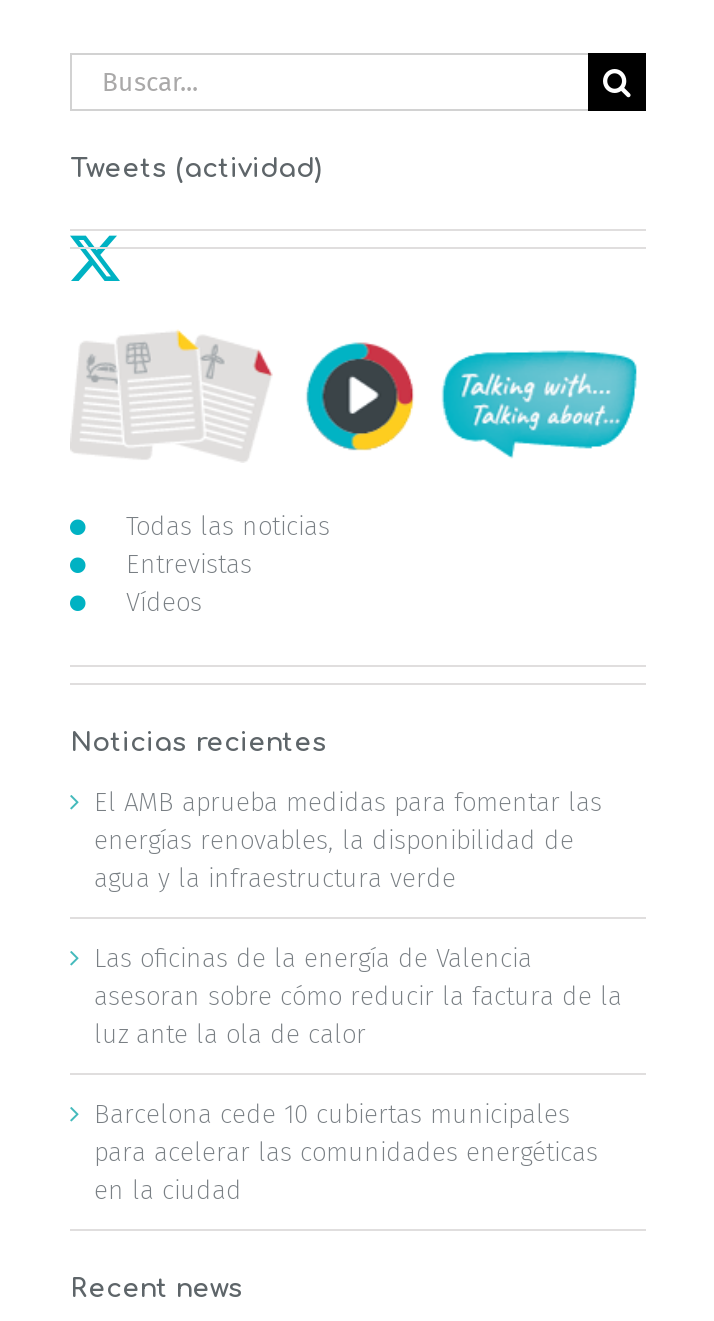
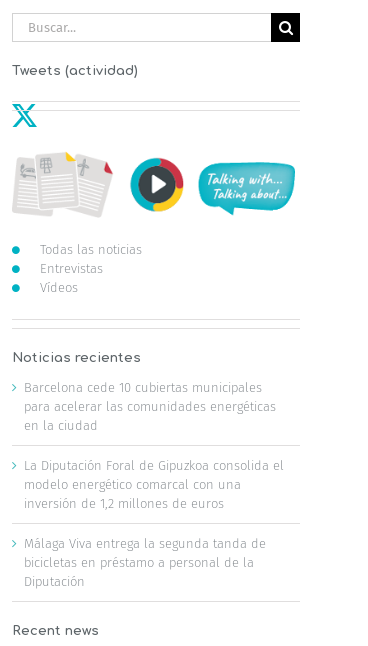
- El AMB aprueba medidas para fomentar las
- energías renovables, la disponibilidad de
- agua y la infraestructura verde
- Las oficinas de la energía de Valencia
- asesoran sobre cómo reducir la factura de la
- luz ante la ola de calor

moved up: Barcelona cede 10 cubiertas municipales | para acelerar las comunidades energéticas | en la ciudad

+ La Diputación Foral de Gipuzkoa consolida el
+ modelo energético comarcal con una
+ inversión de 1,2 millones de euros
+ Málaga Viva entrega la segunda tanda de
+ bicicletas en préstamo a personal de la
+ Diputación
